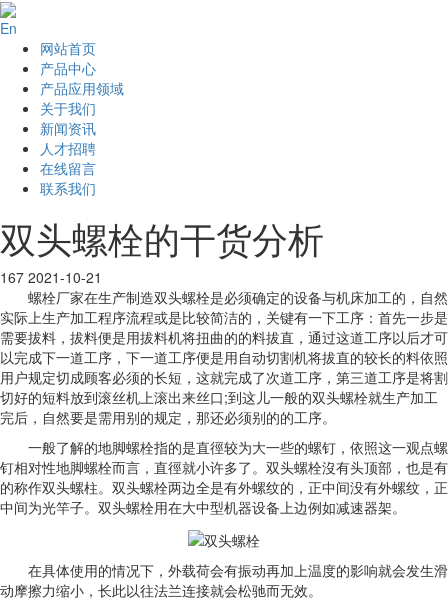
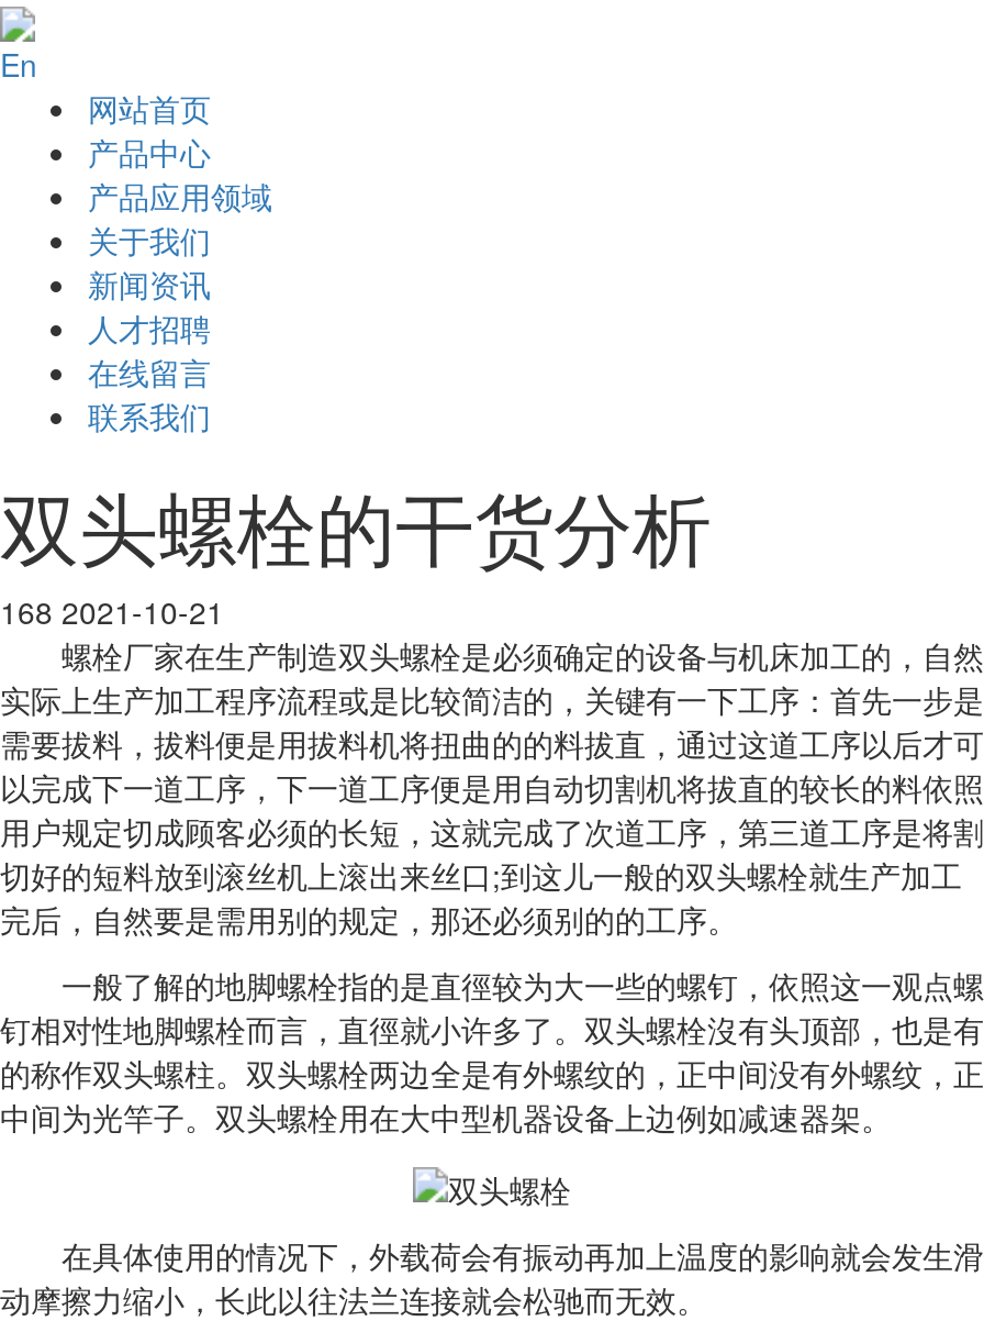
- 167 2021-10-21
+ 168 2021-10-21
